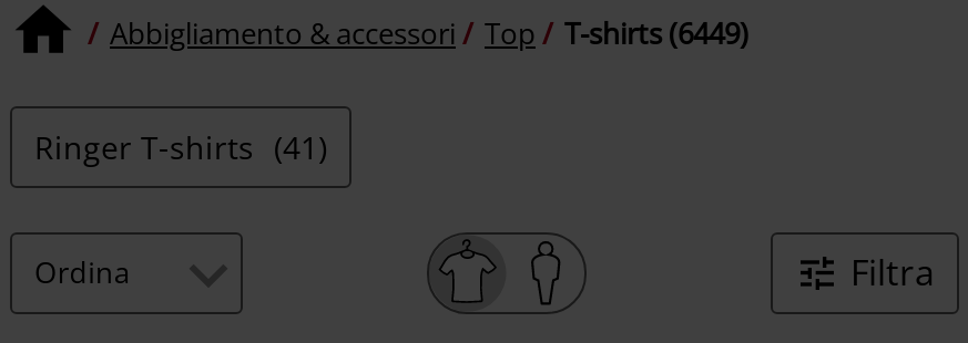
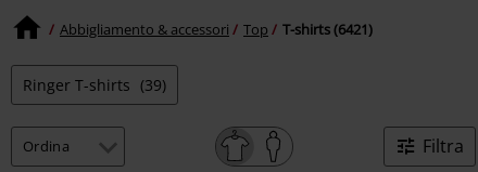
- Abbigliamento & accessori Top T-shirts (6449)
+ Abbigliamento & accessori Top T-shirts (6421)

- Ringer T-shirts (41)
+ Ringer T-shirts (39)
